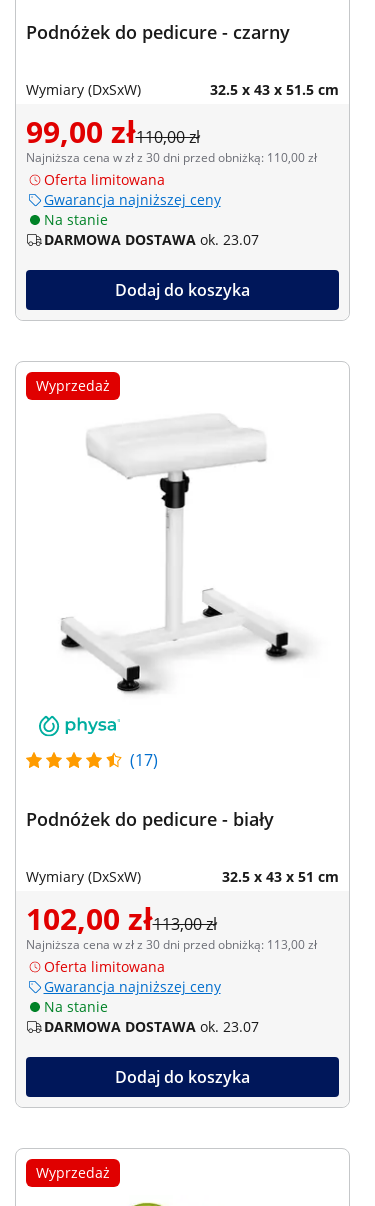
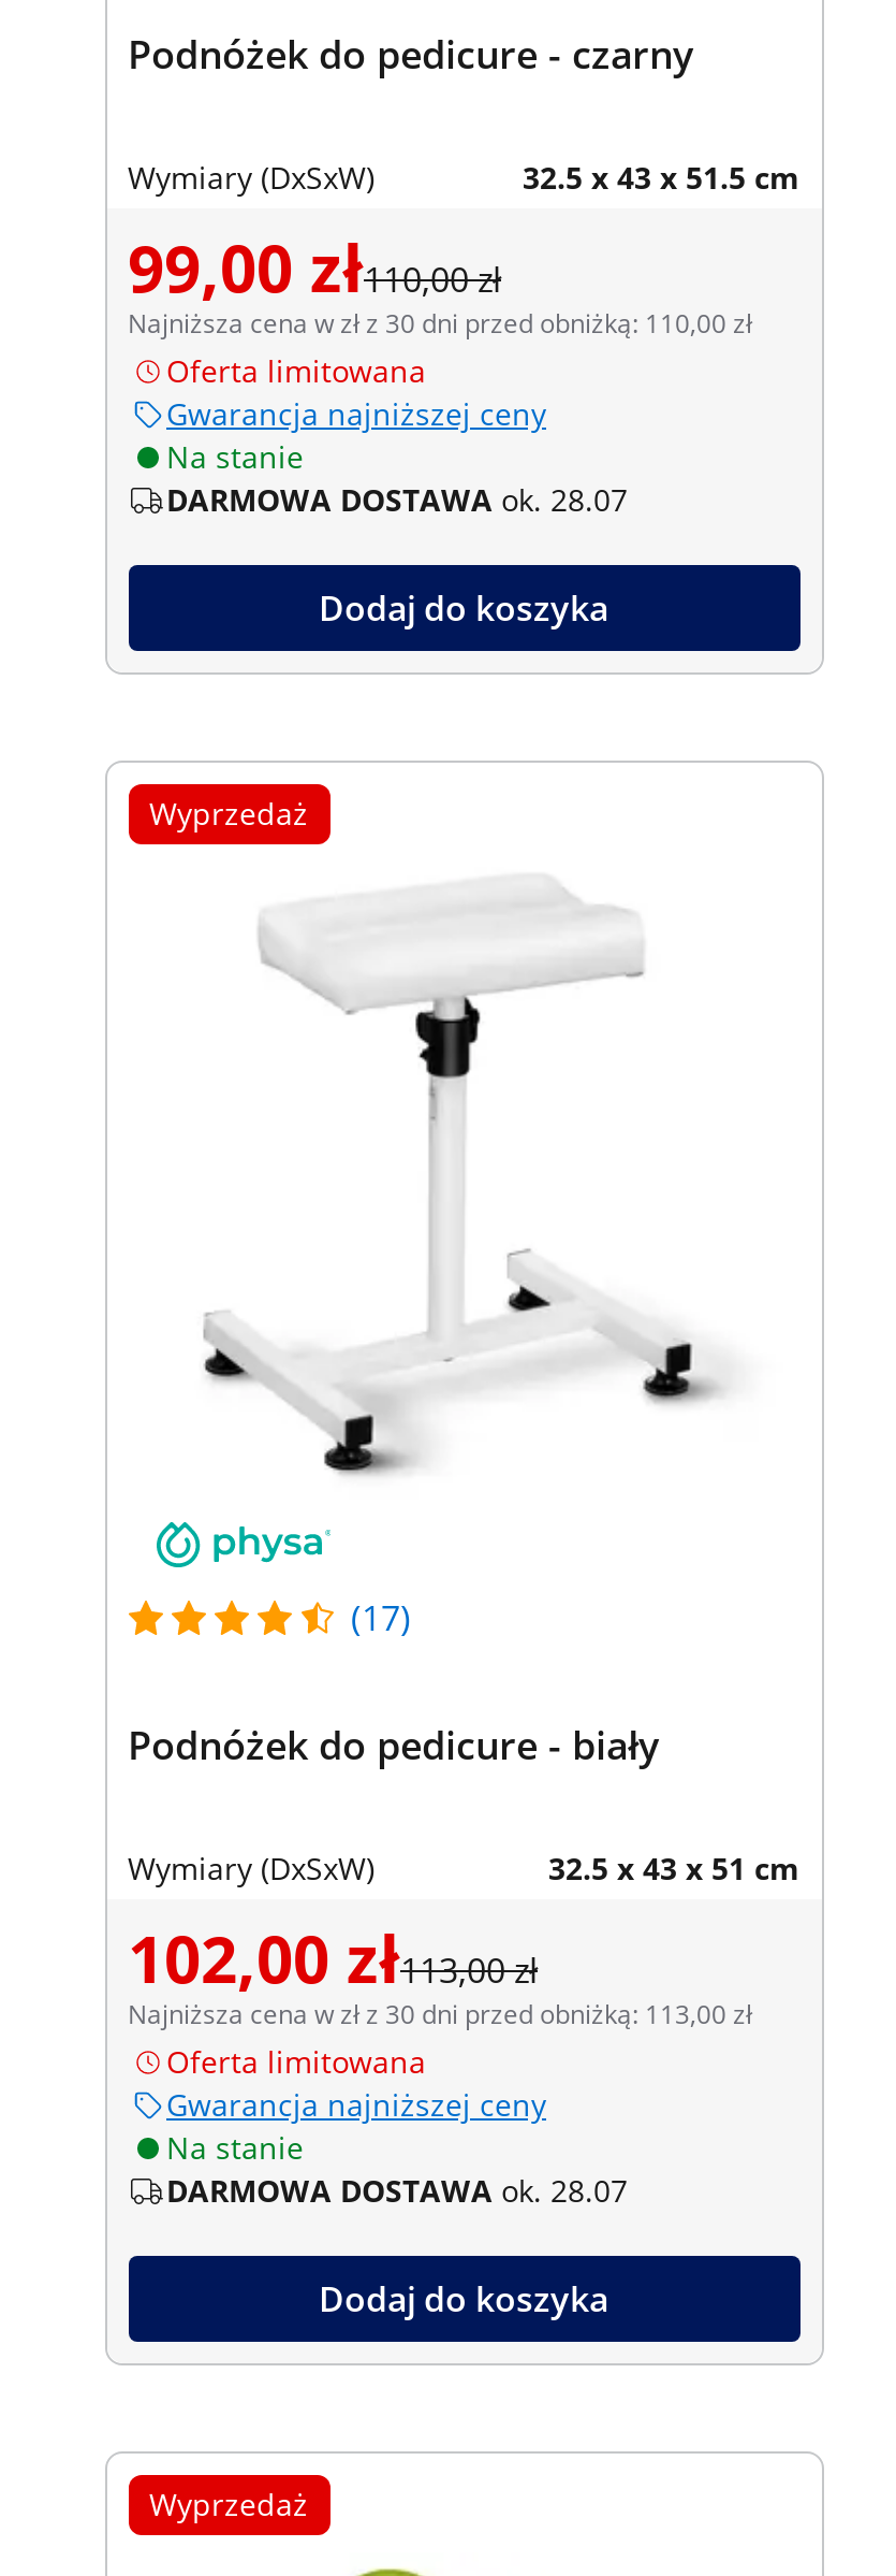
- DARMOWA DOSTAWA ok. 23.07
+ DARMOWA DOSTAWA ok. 28.07

- DARMOWA DOSTAWA ok. 23.07
+ DARMOWA DOSTAWA ok. 28.07
